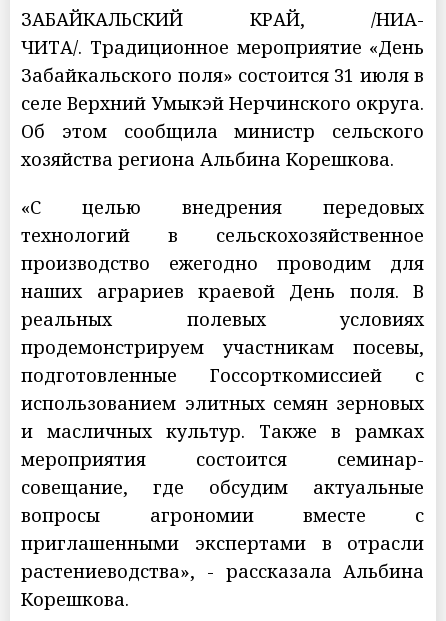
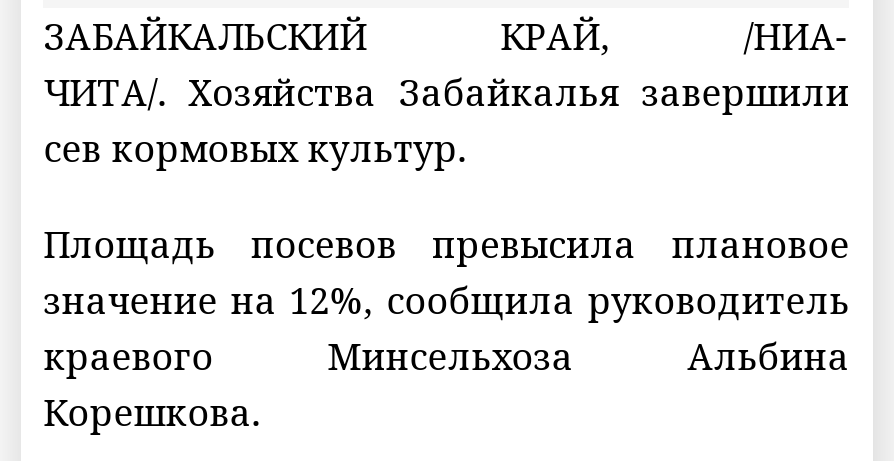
- ЧИТА/. Традиционное мероприятие «День
- Забайкальского поля» состоится 31 июля в
- селе Верхний Умыкэй Нерчинского округа.
- Об этом сообщила министр сельского
- хозяйства региона Альбина Корешкова.
+ ЧИТА/. Хозяйства Забайкалья завершили
+ сев кормовых культур.

- «С целью внедрения передовых
- технологий в сельскохозяйственное
- производство ежегодно проводим для
- наших аграриев краевой День поля. В
- реальных полевых условиях
- продемонстрируем участникам посевы,
- подготовленные Госсорткомиссией с
- использованием элитных семян зерновых
- и масличных культур. Также в рамках
- мероприятия состоится семинар-
- совещание, где обсудим актуальные
- вопросы агрономии вместе с
- приглашенными экспертами в отрасли
- растениеводства», - рассказала Альбина
+ Площадь посевов превысила плановое
+ значение на 12%, сообщила руководитель
+ краевого Минсельхоза Альбина
